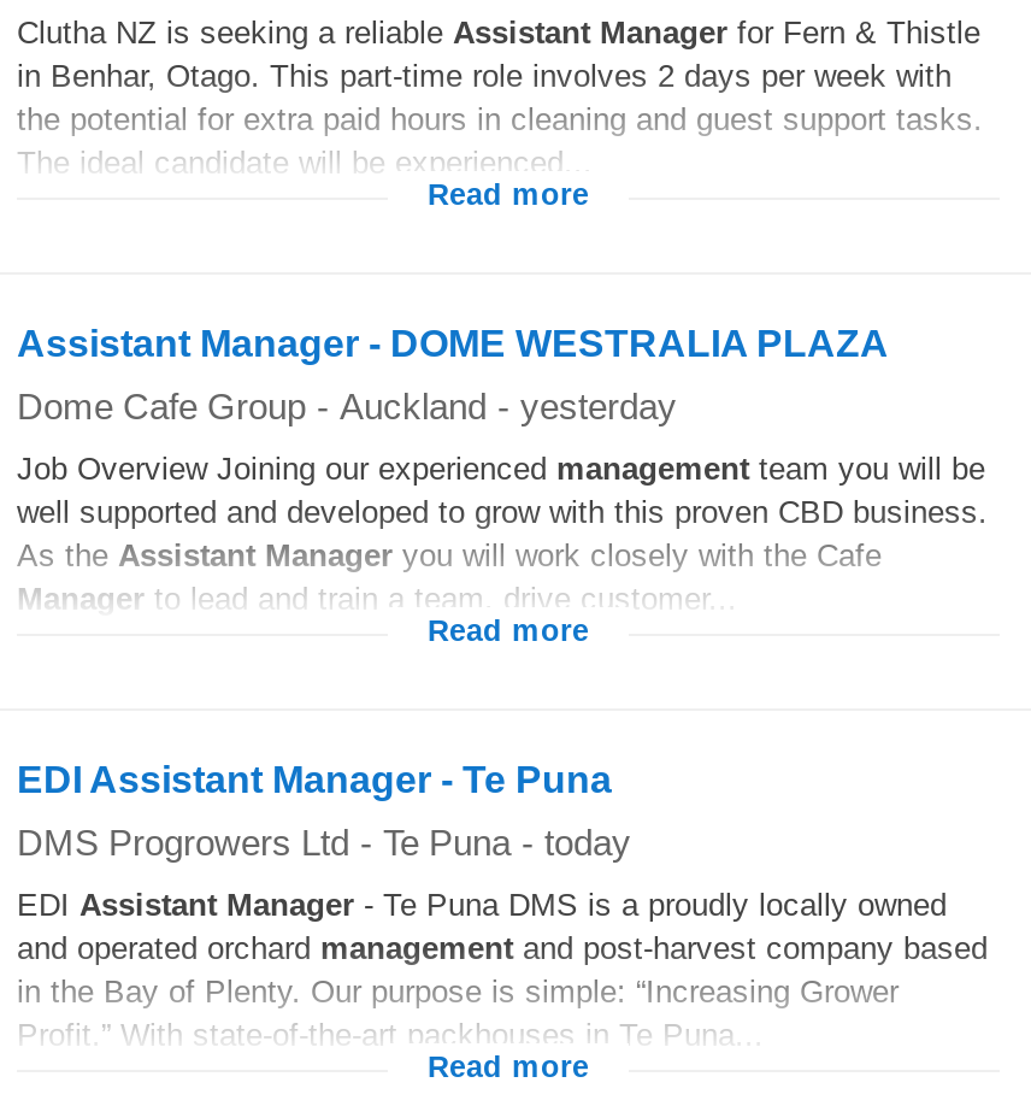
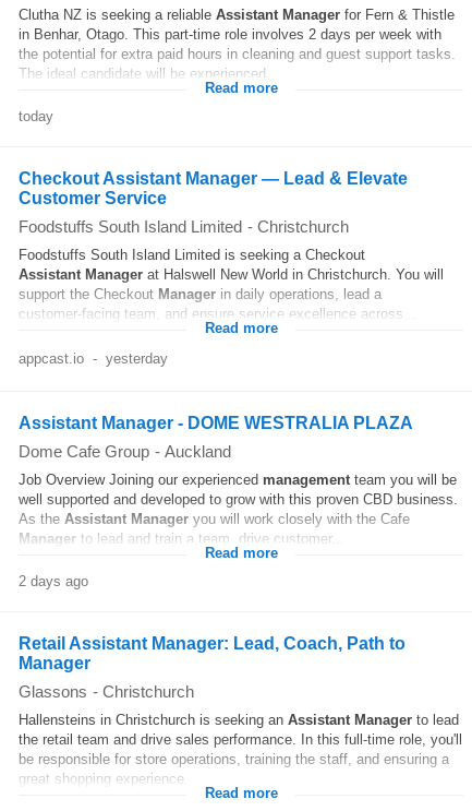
+ today
+ Checkout Assistant Manager — Lead & Elevate
+ Customer Service
+ Foodstuffs South Island Limited - Christchurch
+ Foodstuffs South Island Limited is seeking a Checkout
+ Assistant Manager at Halswell New World in Christchurch. You will
+ support the Checkout Manager in daily operations, lead a
+ customer‑facing team, and ensure service excellence across...
+ Read more
+ appcast.io - yesterday

- Dome Cafe Group - Auckland - yesterday
+ Dome Cafe Group - Auckland

- EDI Assistant Manager - Te Puna
- DMS Progrowers Ltd - Te Puna - today
- EDI Assistant Manager - Te Puna DMS is a proudly locally owned
- and operated orchard management and post-harvest company based
- in the Bay of Plenty. Our purpose is simple: “Increasing Grower
- Profit.” With state-of-the-art packhouses in Te Puna...
+ 2 days ago
+ Retail Assistant Manager: Lead, Coach, Path to
+ Manager
+ Glassons - Christchurch
+ Hallensteins in Christchurch is seeking an Assistant Manager to lead
+ the retail team and drive sales performance. In this full-time role, you'll
+ be responsible for store operations, training the staff, and ensuring a
+ great shopping experience...
